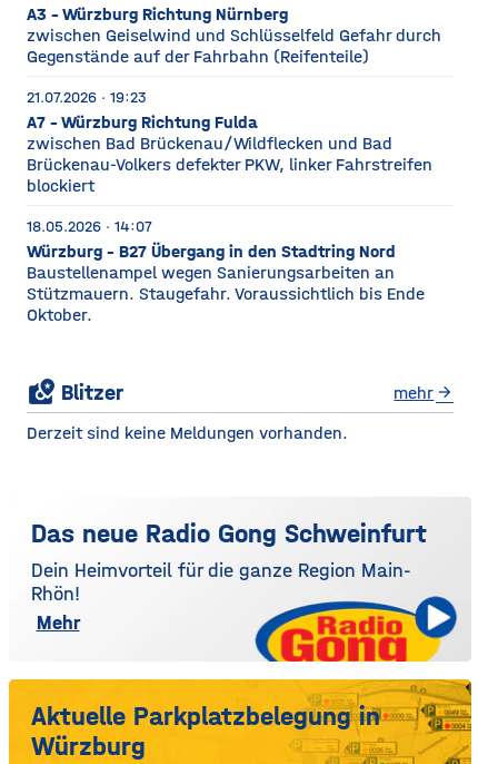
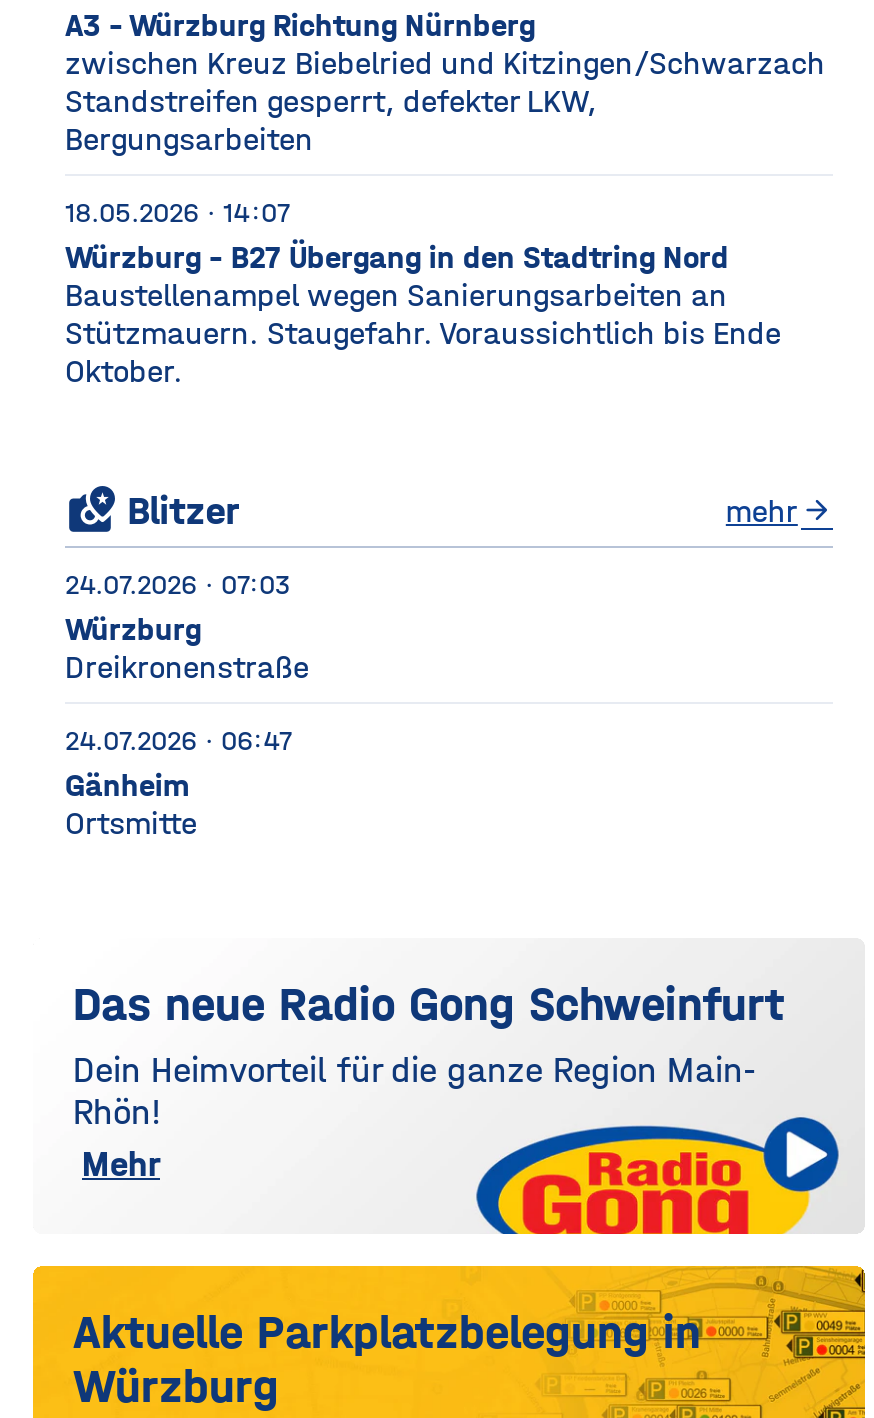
- zwischen Geiselwind und Schlüsselfeld Gefahr durch
- Gegenstände auf der Fahrbahn (Reifenteile)
- 21.07.2026 · 19:23
- A7 - Würzburg Richtung Fulda
- zwischen Bad Brückenau/Wildflecken und Bad
- Brückenau-Volkers defekter PKW, linker Fahrstreifen
- blockiert
+ zwischen Kreuz Biebelried und Kitzingen/Schwarzach
+ Standstreifen gesperrt, defekter LKW,
+ Bergungsarbeiten

moved up: 18.05.2026 · 14:07 | Würzburg - B27 Übergang in den Stadtring Nord | Baustellenampel wegen Sanierungsarbeiten an | Stützmauern. Staugefahr. Voraussichtlich bis Ende | Oktober.

- Derzeit sind keine Meldungen vorhanden.
+ 24.07.2026 · 07:03
+ Würzburg
+ Dreikronenstraße
+ 24.07.2026 · 06:47
+ Gänheim
+ Ortsmitte
